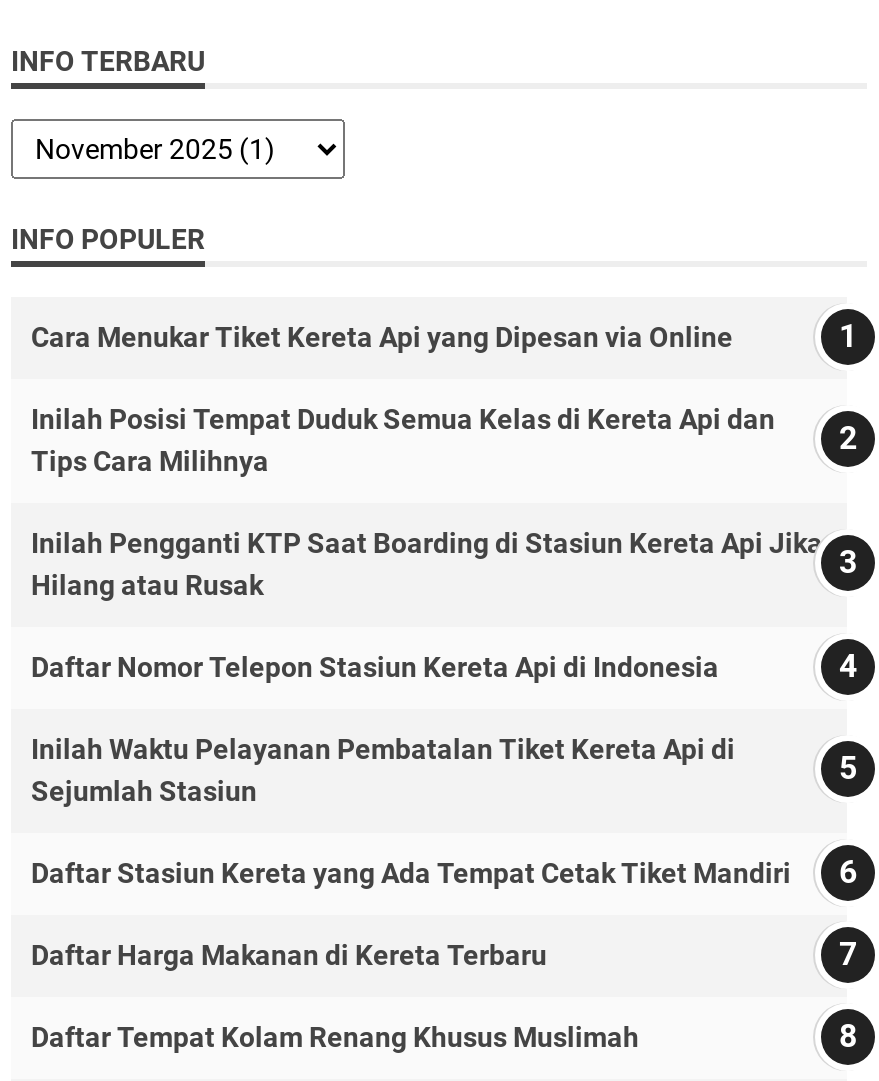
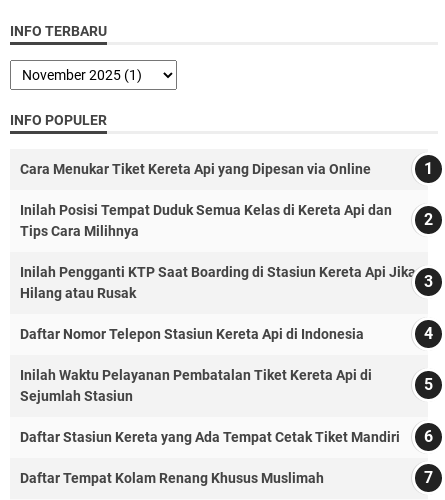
- Daftar Harga Makanan di Kereta Terbaru
